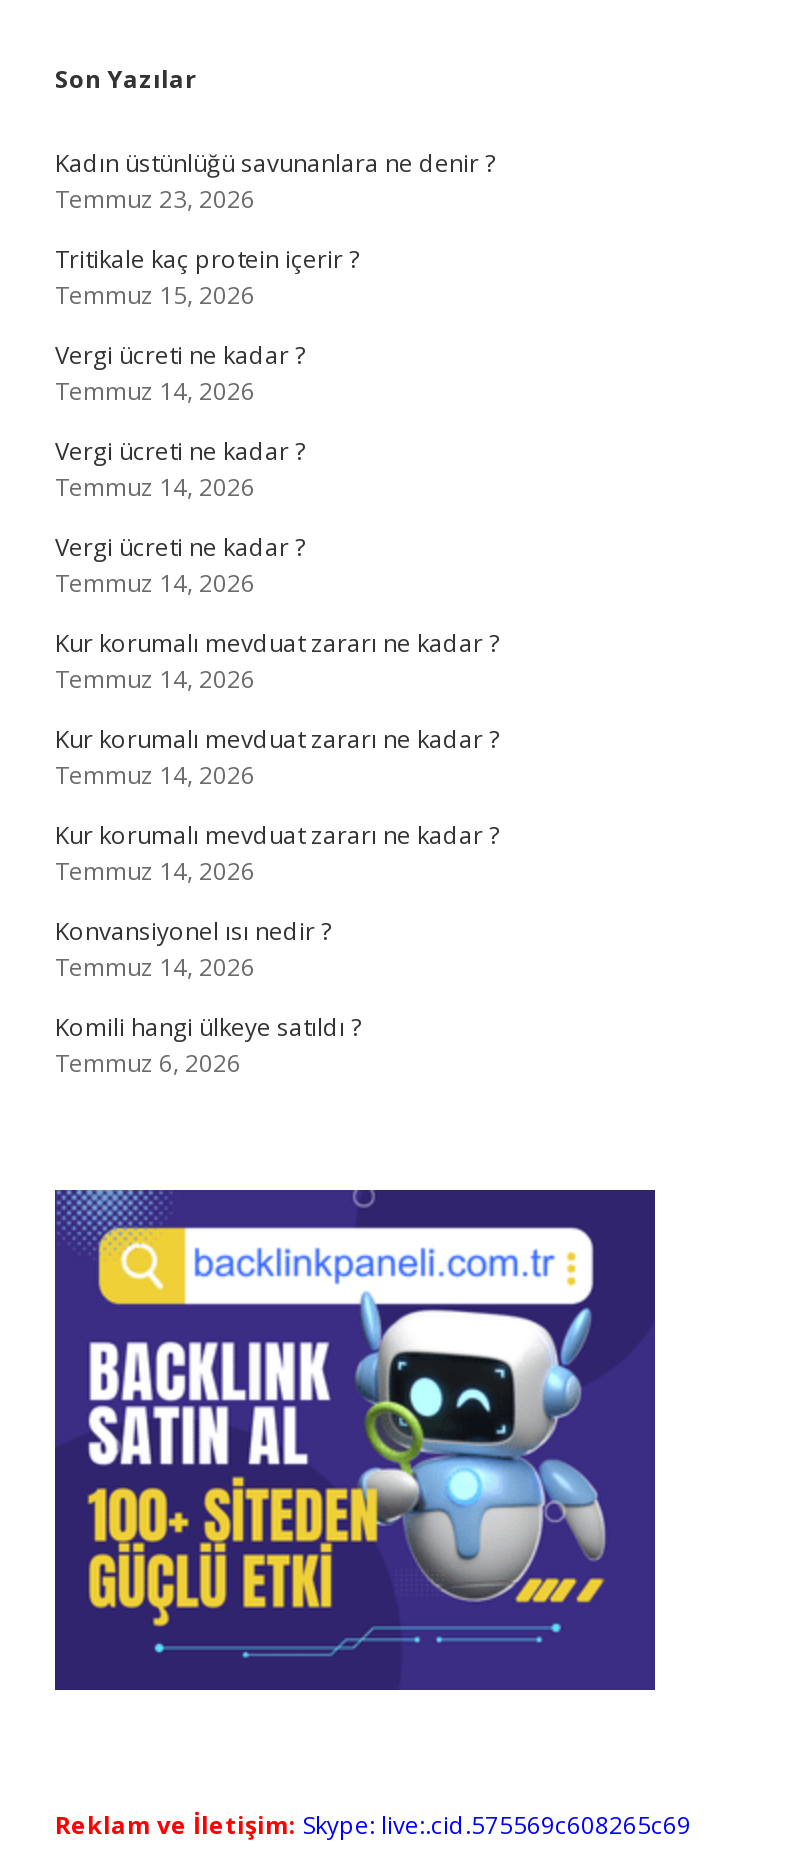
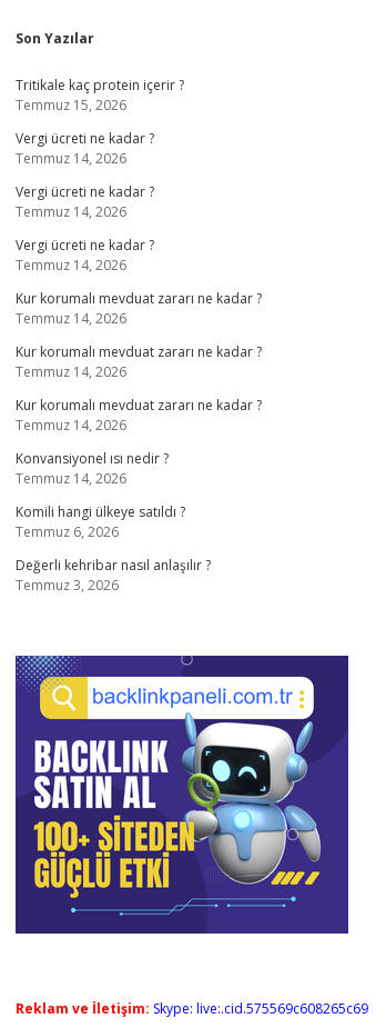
- Kadın üstünlüğü savunanlara ne denir ?
- Temmuz 23, 2026

moved up: Tritikale kaç protein içerir ? | Temmuz 15, 2026 | Vergi ücreti ne kadar ? | ... | Komili hangi ülkeye satıldı ? | Temmuz 6, 2026

+ Değerli kehribar nasıl anlaşılır ?
+ Temmuz 3, 2026
